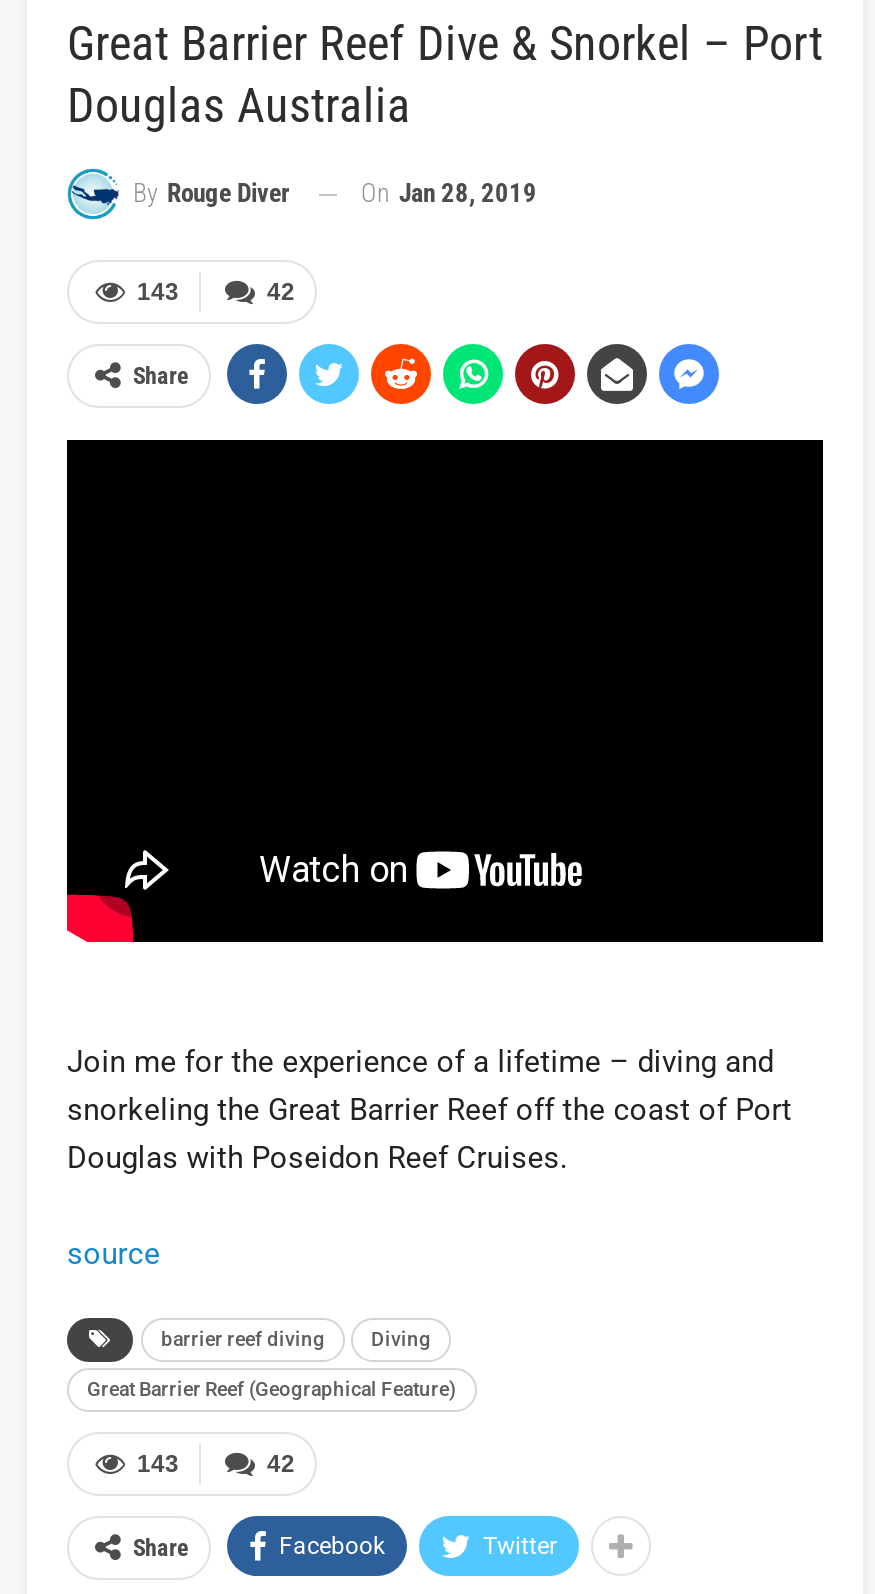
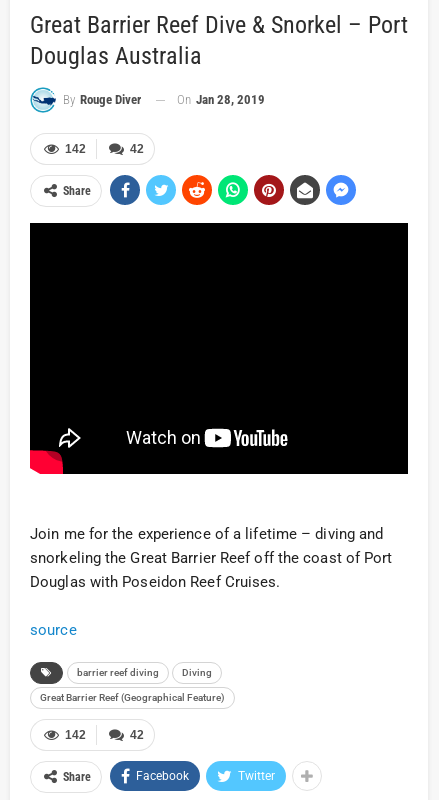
- 143
+ 142

- 143
+ 142
